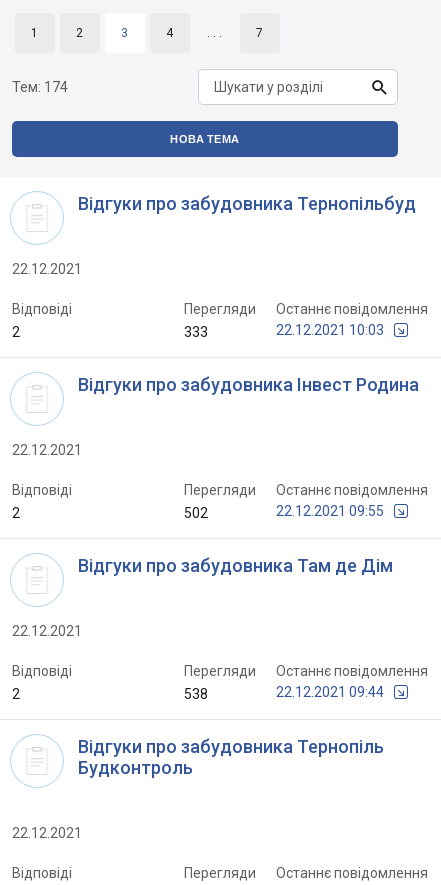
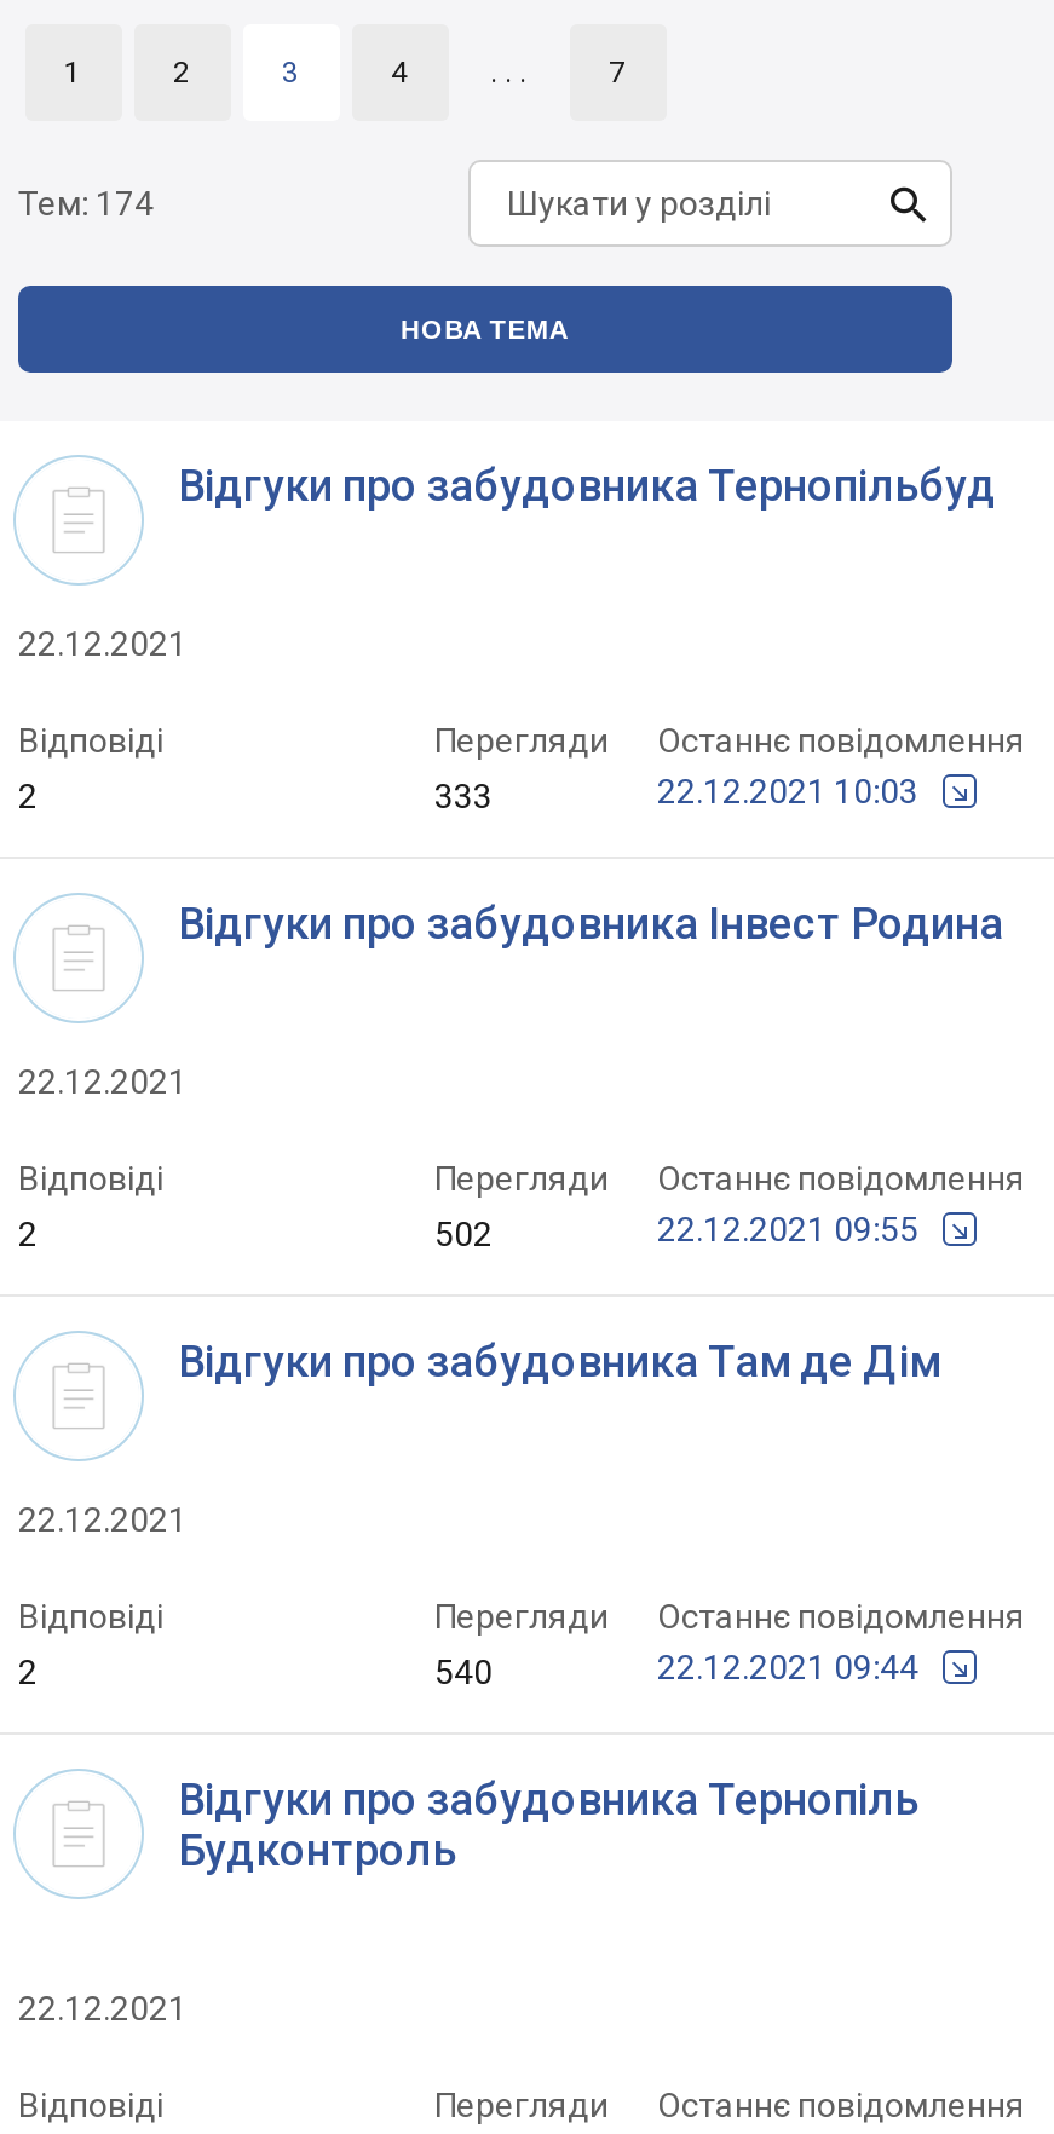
- 538
+ 540
